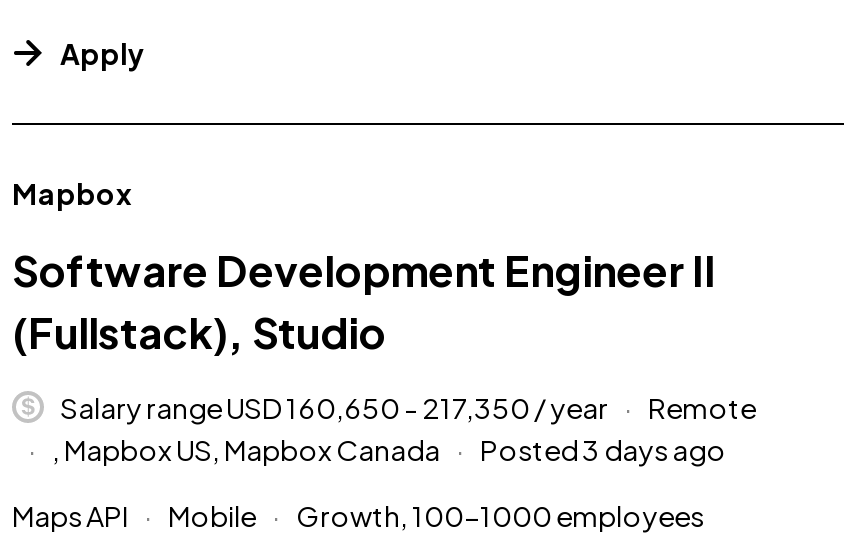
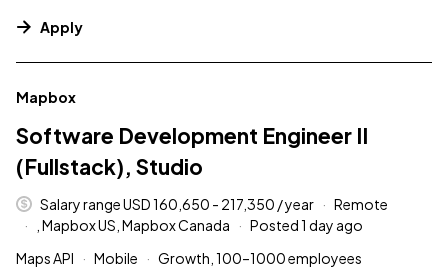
- Posted 3 days ago
+ Posted 1 day ago
